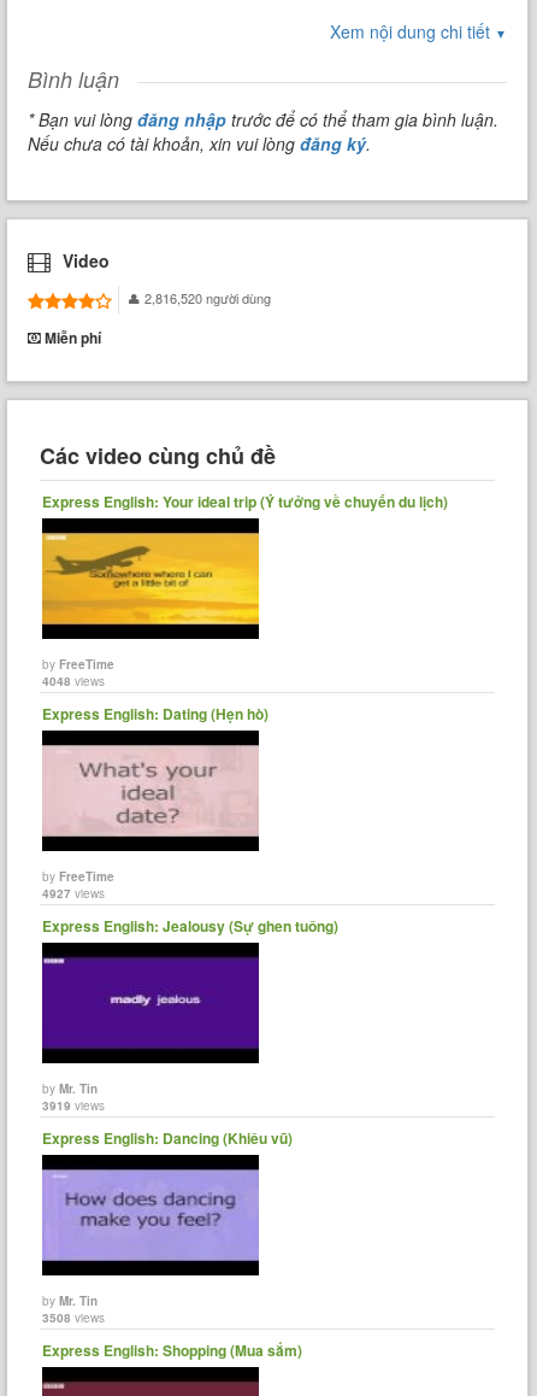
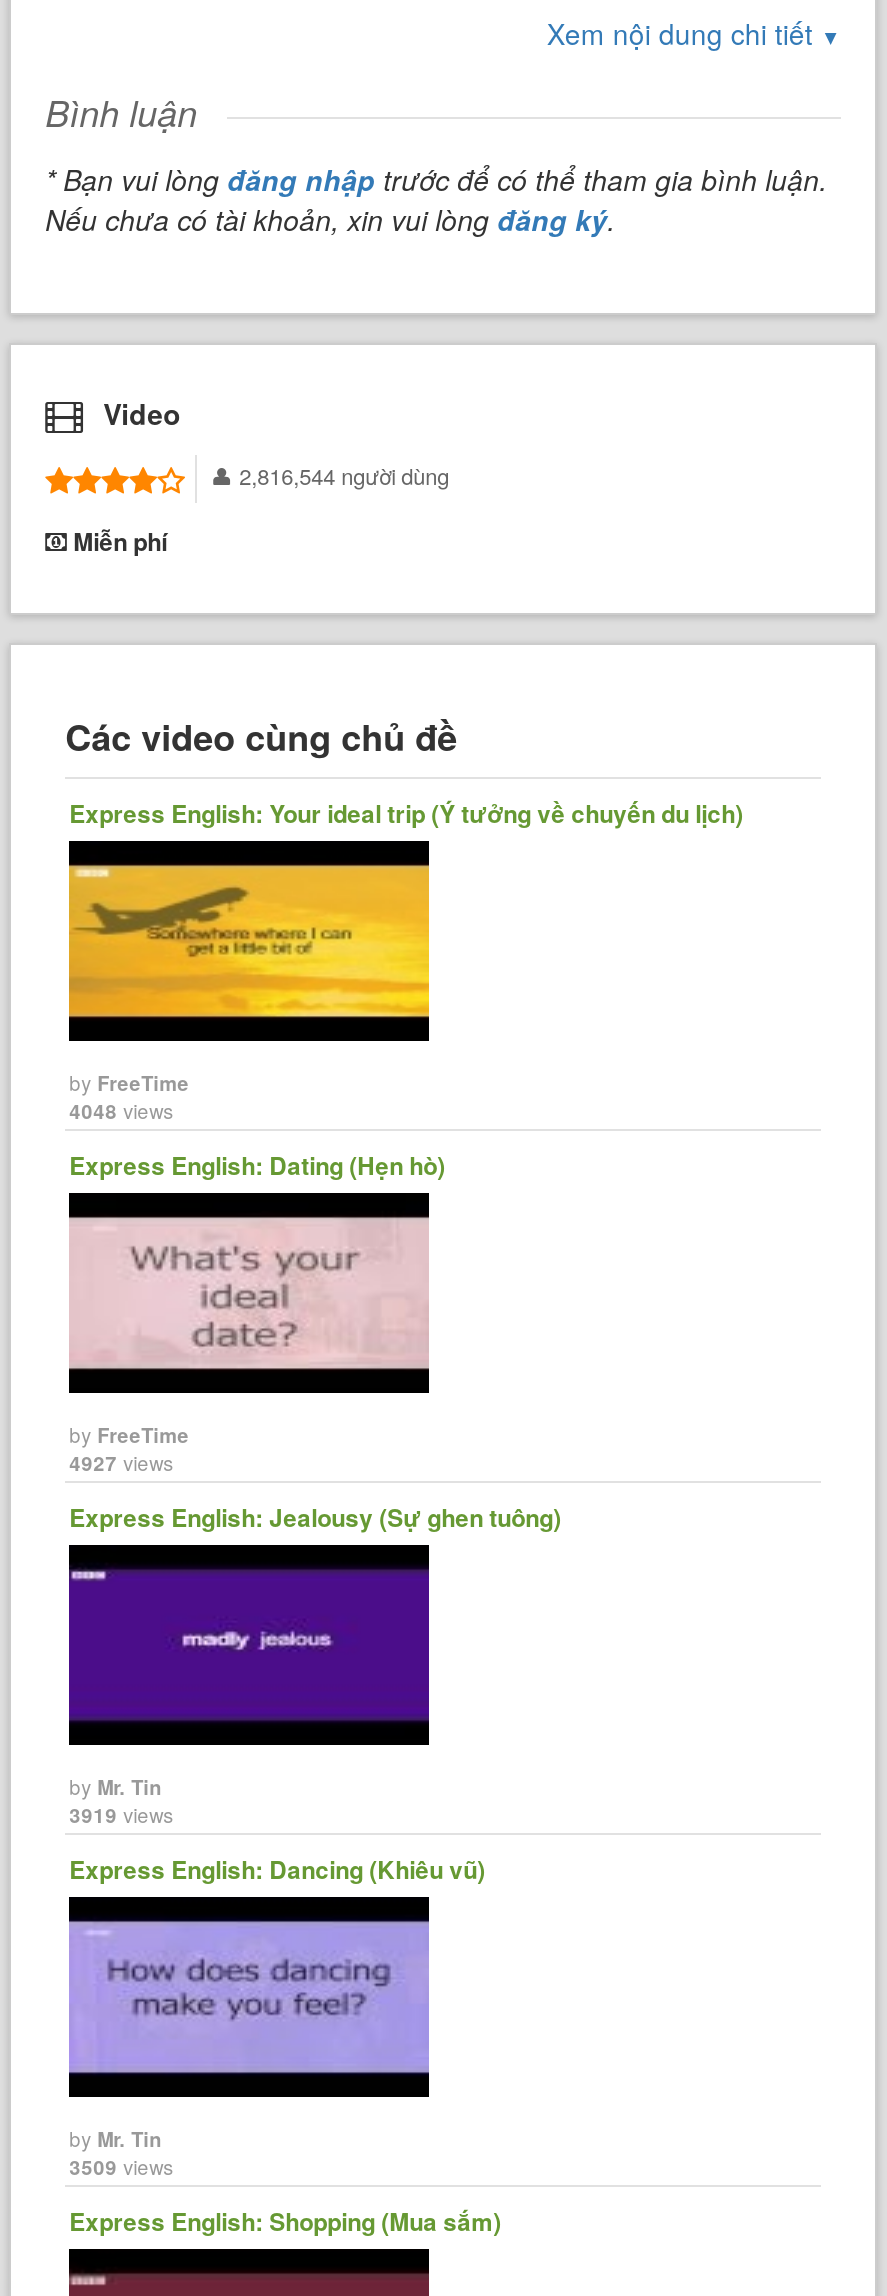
- 2,816,520 người dùng
+ 2,816,544 người dùng

- 3508 views
+ 3509 views
